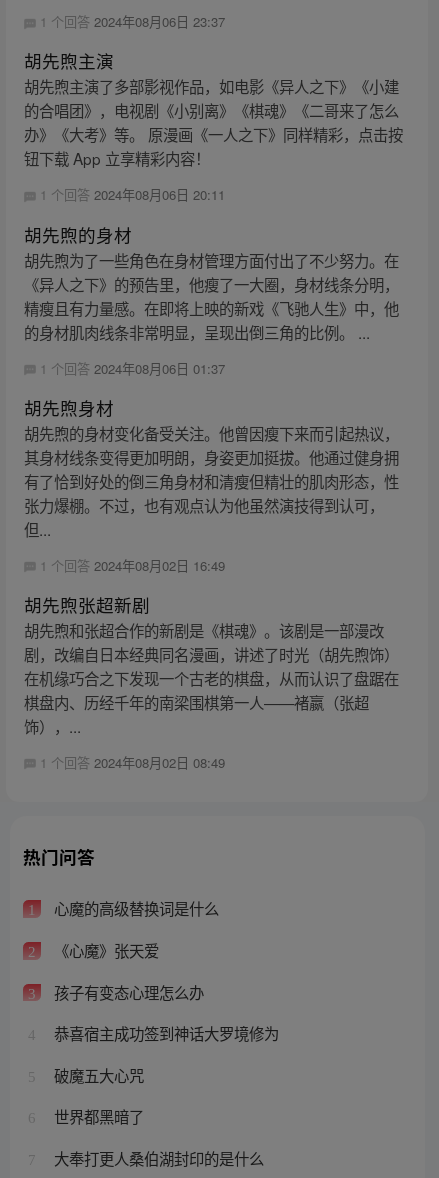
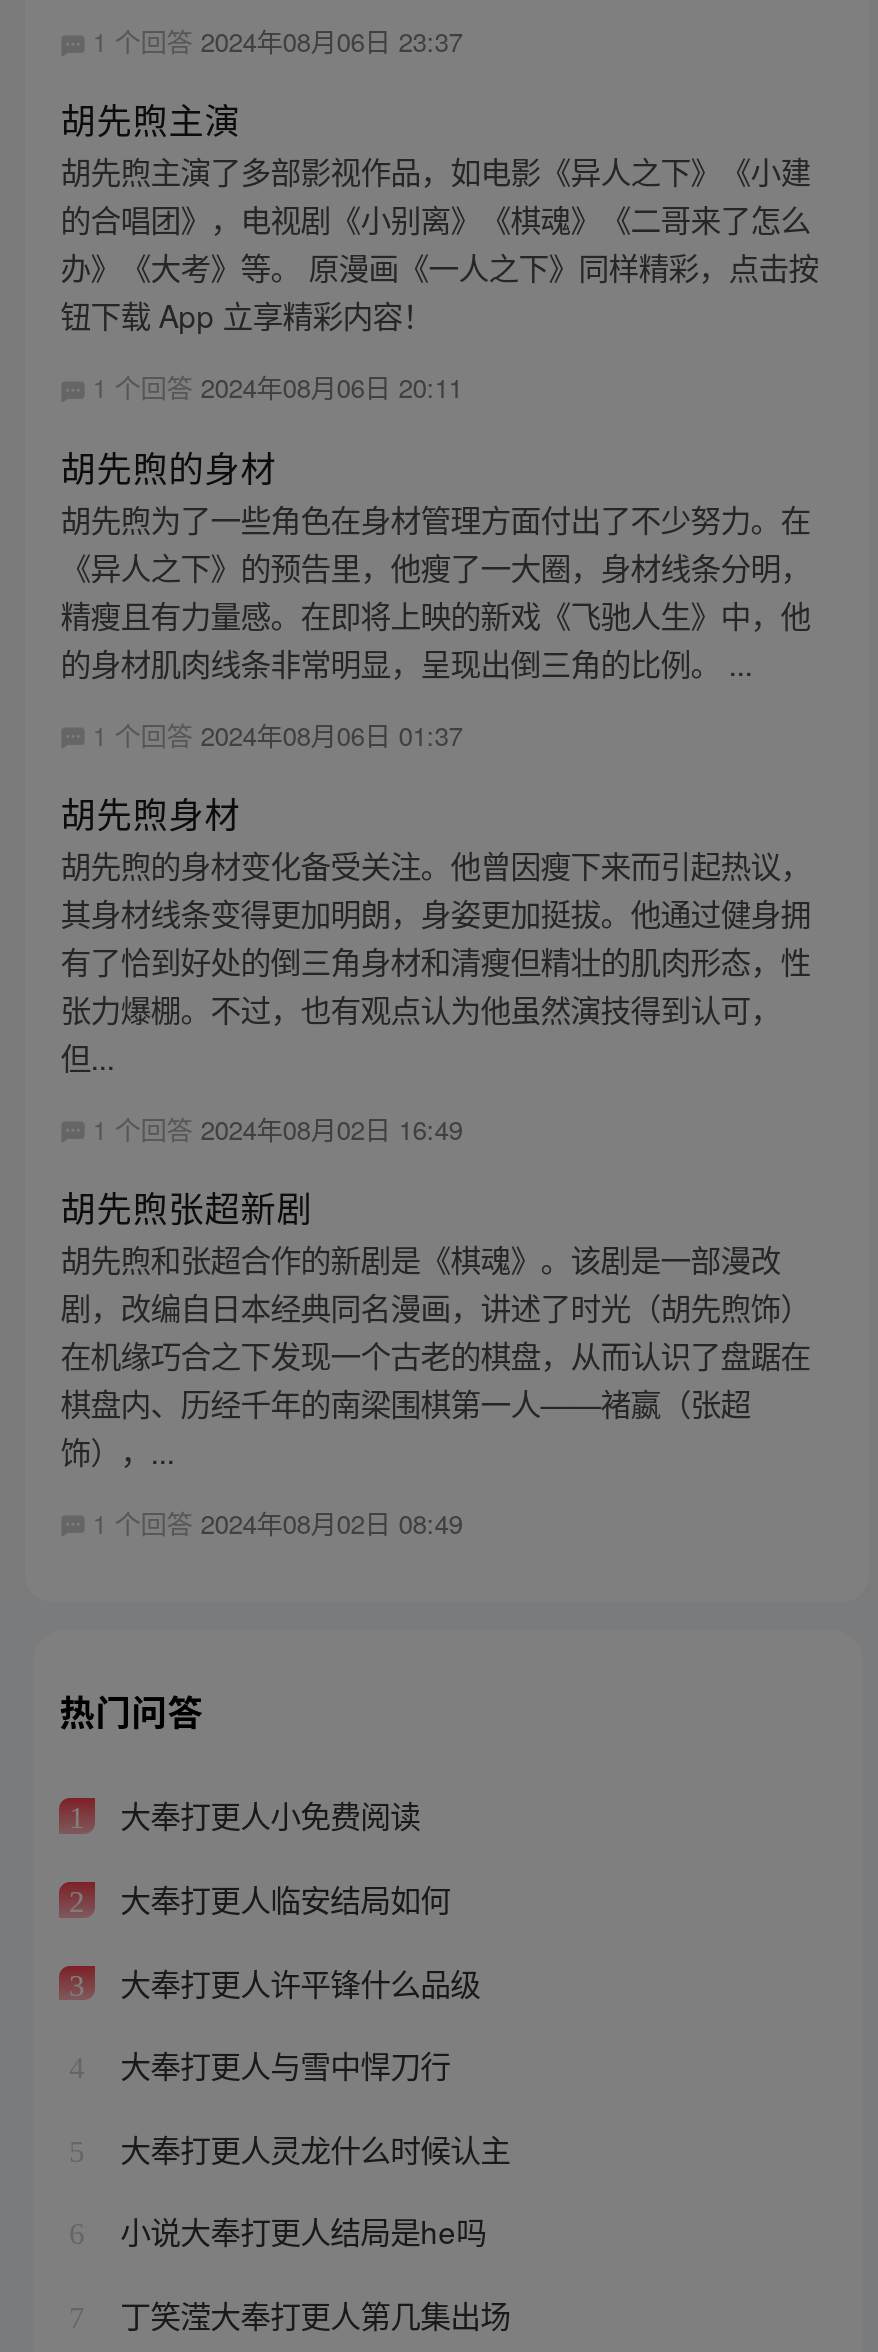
- 心魔的高级替换词是什么
+ 大奉打更人小免费阅读

- 《心魔》张天爱
+ 大奉打更人临安结局如何

- 孩子有变态心理怎么办
+ 大奉打更人许平锋什么品级

- 恭喜宿主成功签到神话大罗境修为
+ 大奉打更人与雪中悍刀行

- 破魔五大心咒
+ 大奉打更人灵龙什么时候认主

- 世界都黑暗了
+ 小说大奉打更人结局是he吗

- 大奉打更人桑伯湖封印的是什么
+ 丁笑滢大奉打更人第几集出场
